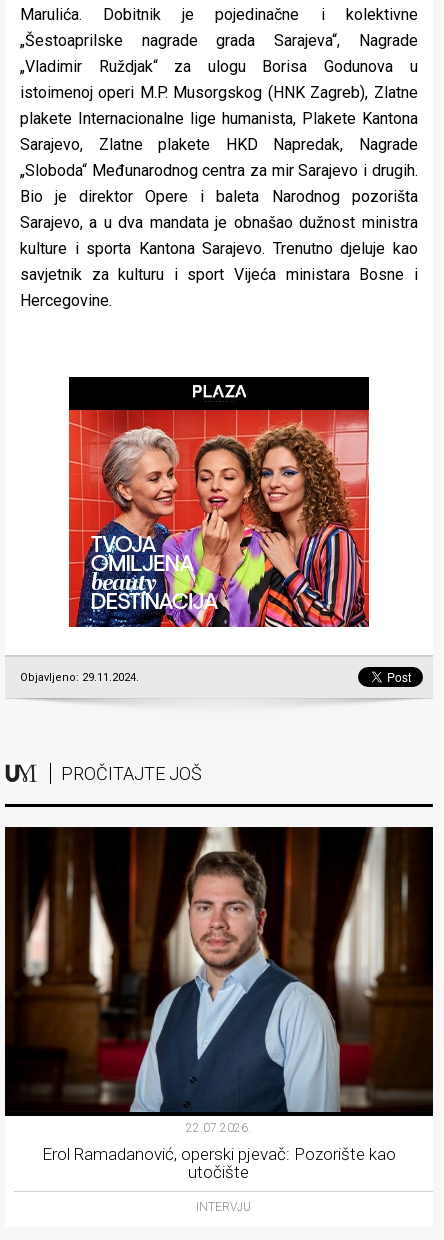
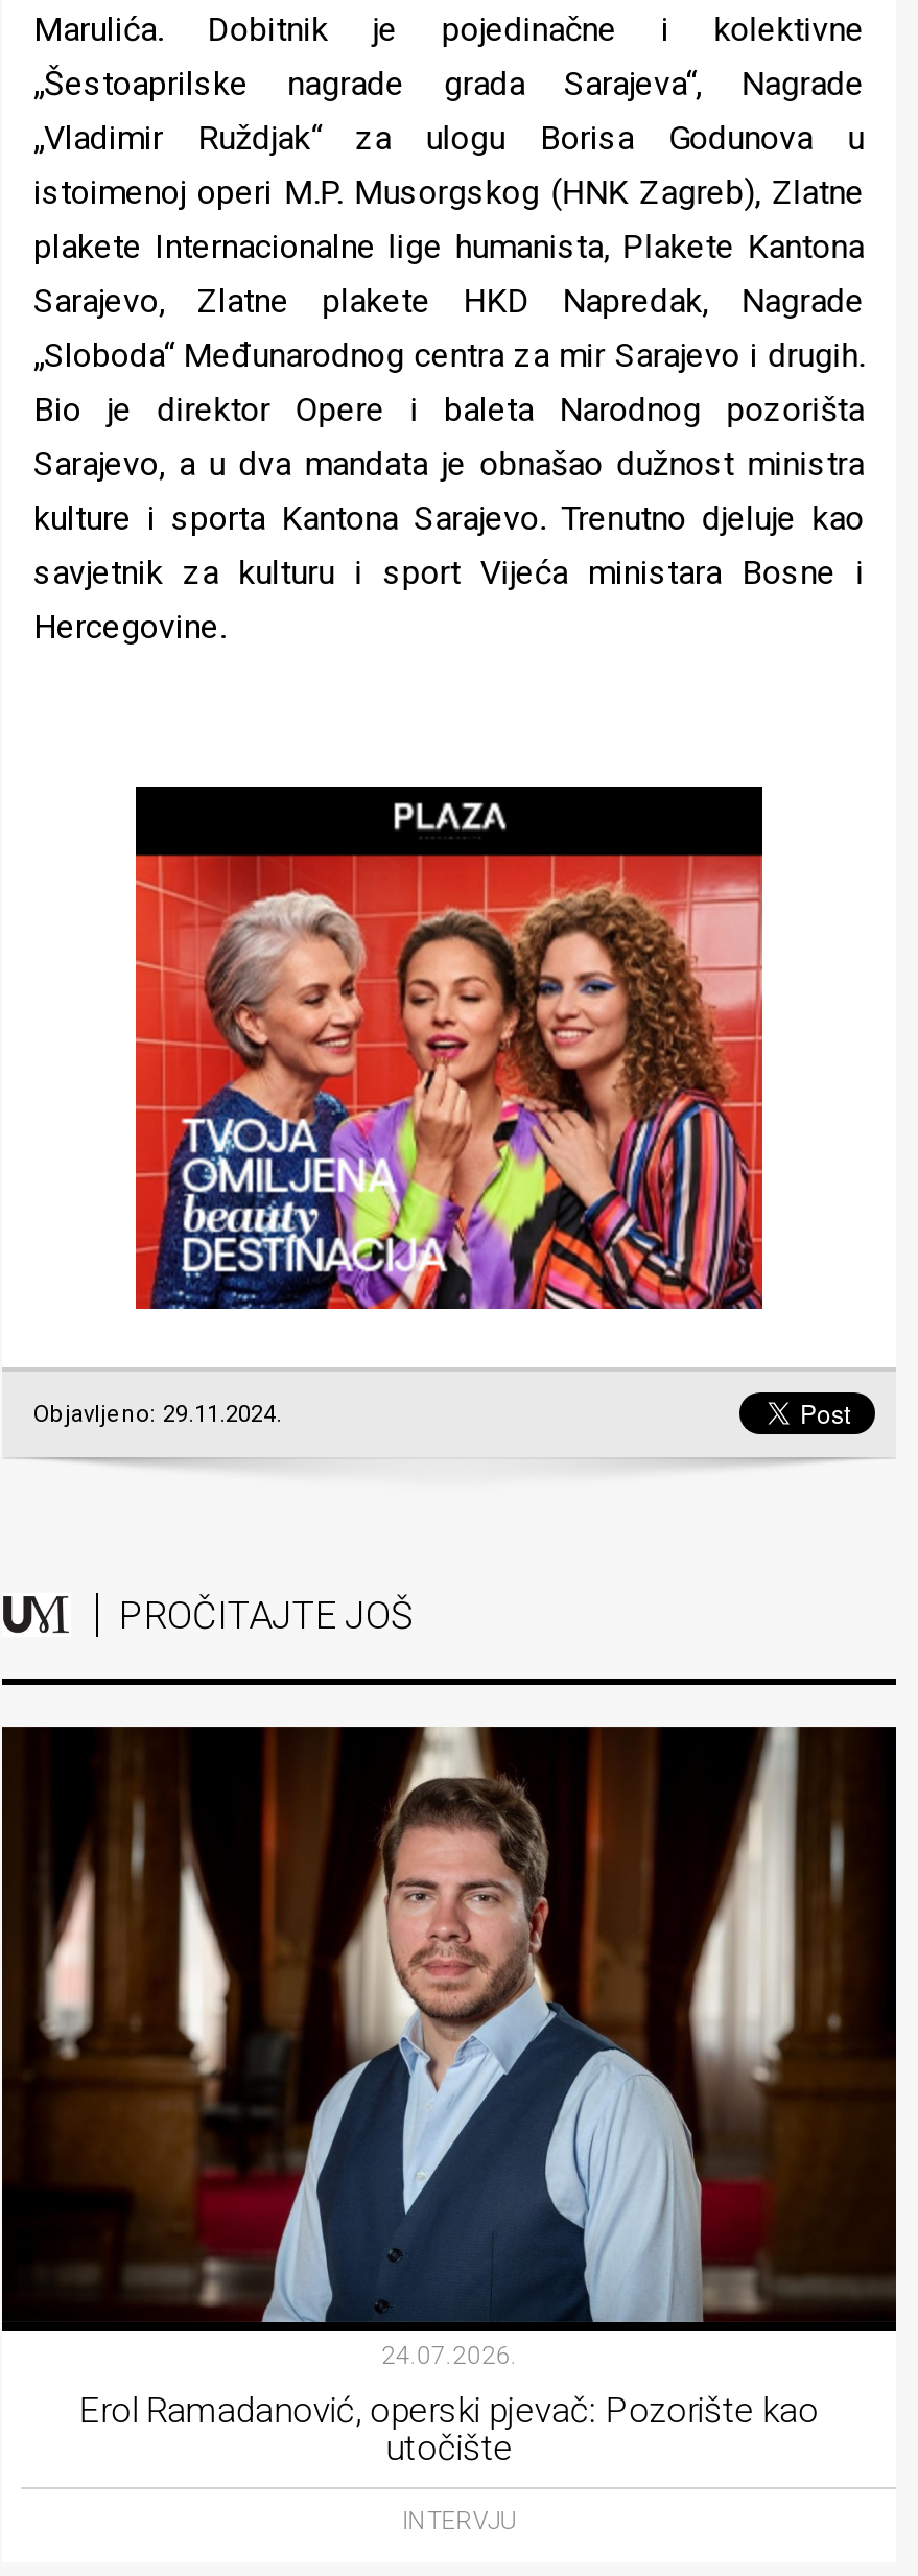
- 22.07.2026.
+ 24.07.2026.
